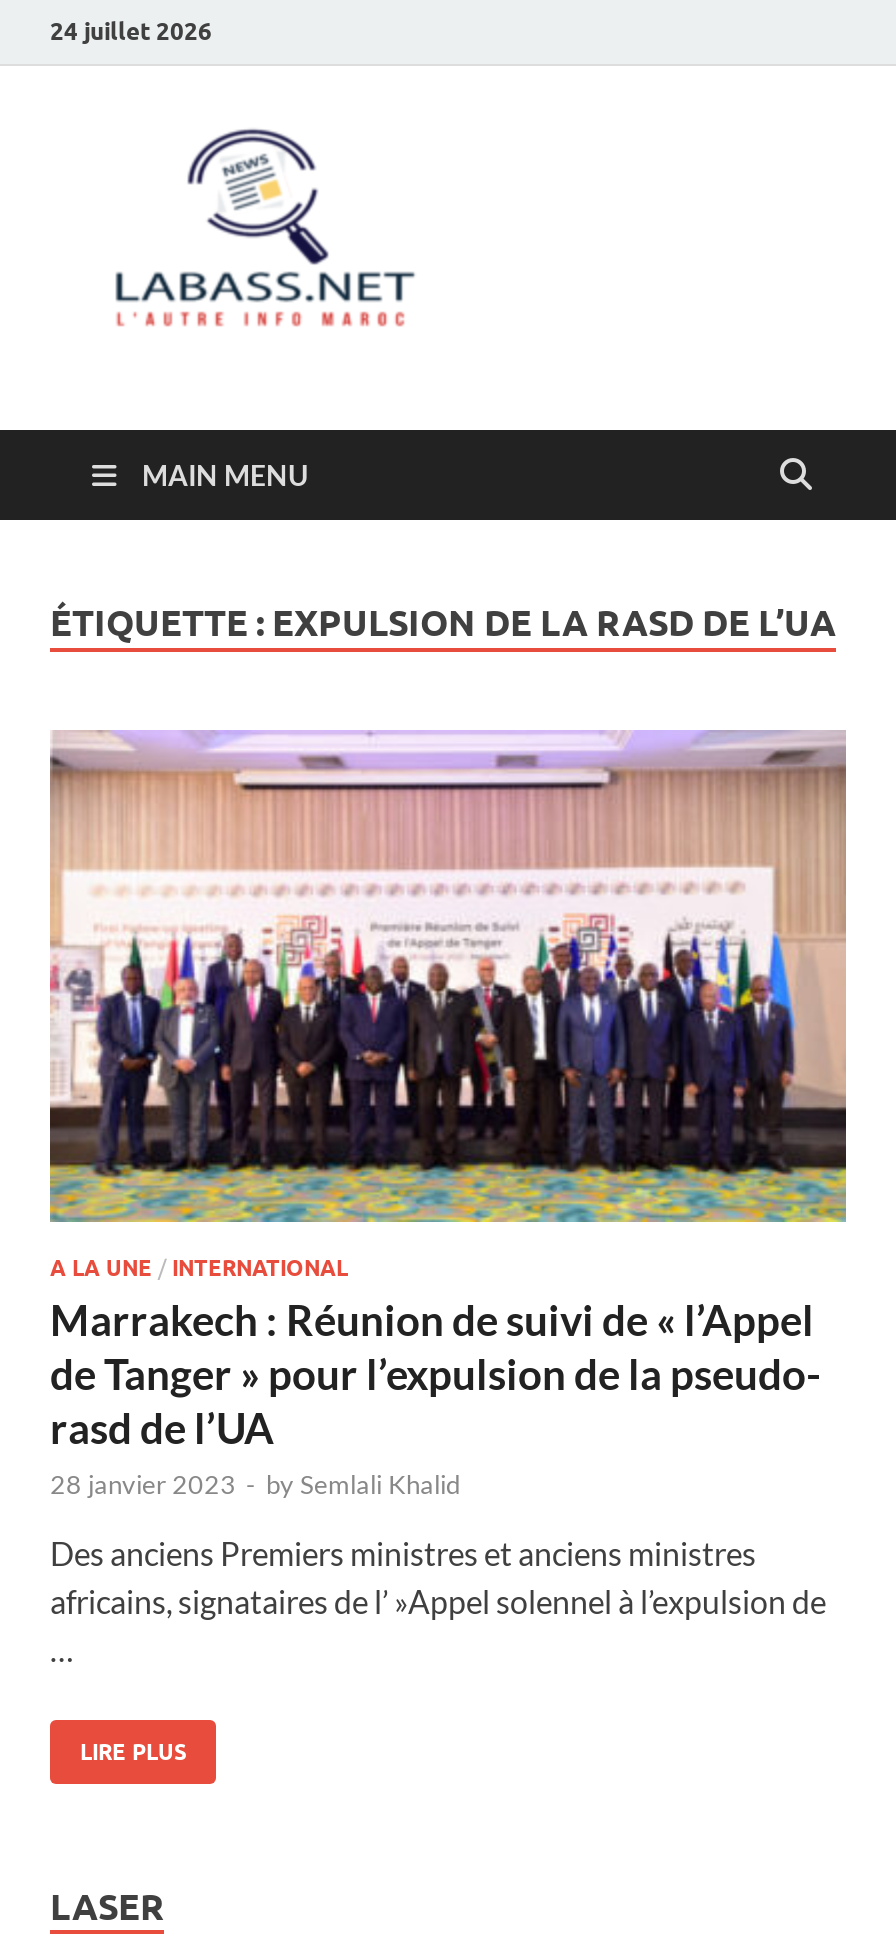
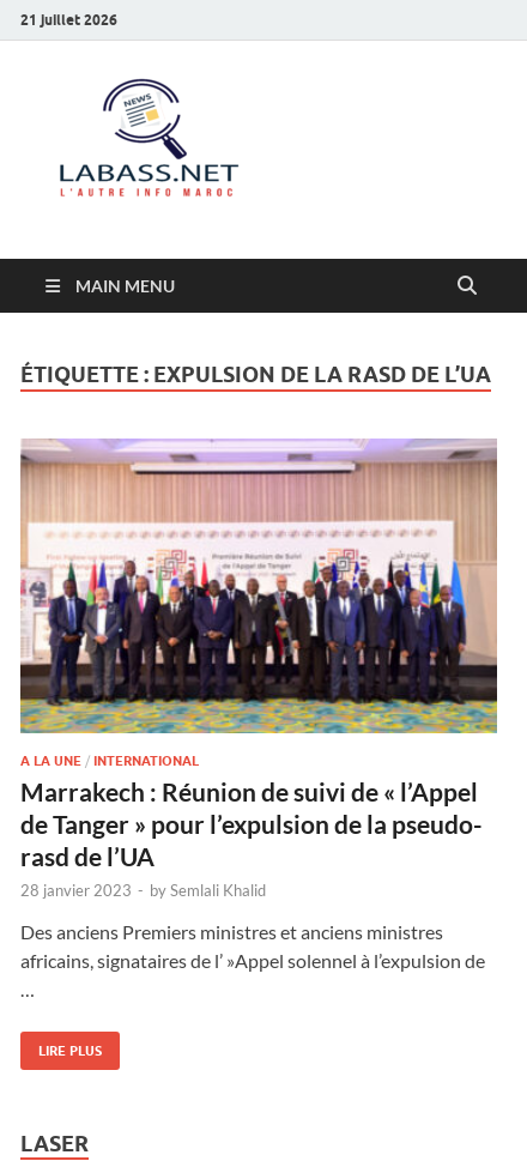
- 24 juillet 2026
+ 21 juillet 2026
